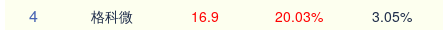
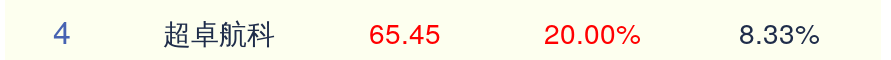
- 格科微
- 16.9
- 20.03%
- 3.05%
+ 超卓航科
+ 65.45
+ 20.00%
+ 8.33%
